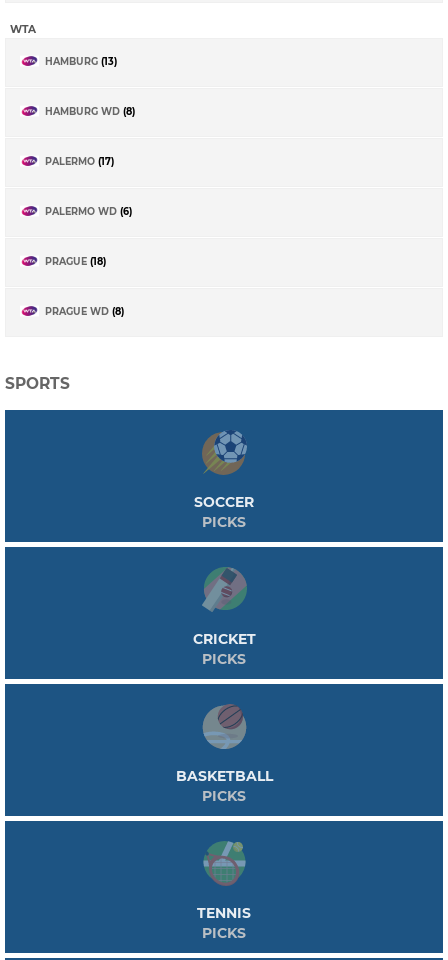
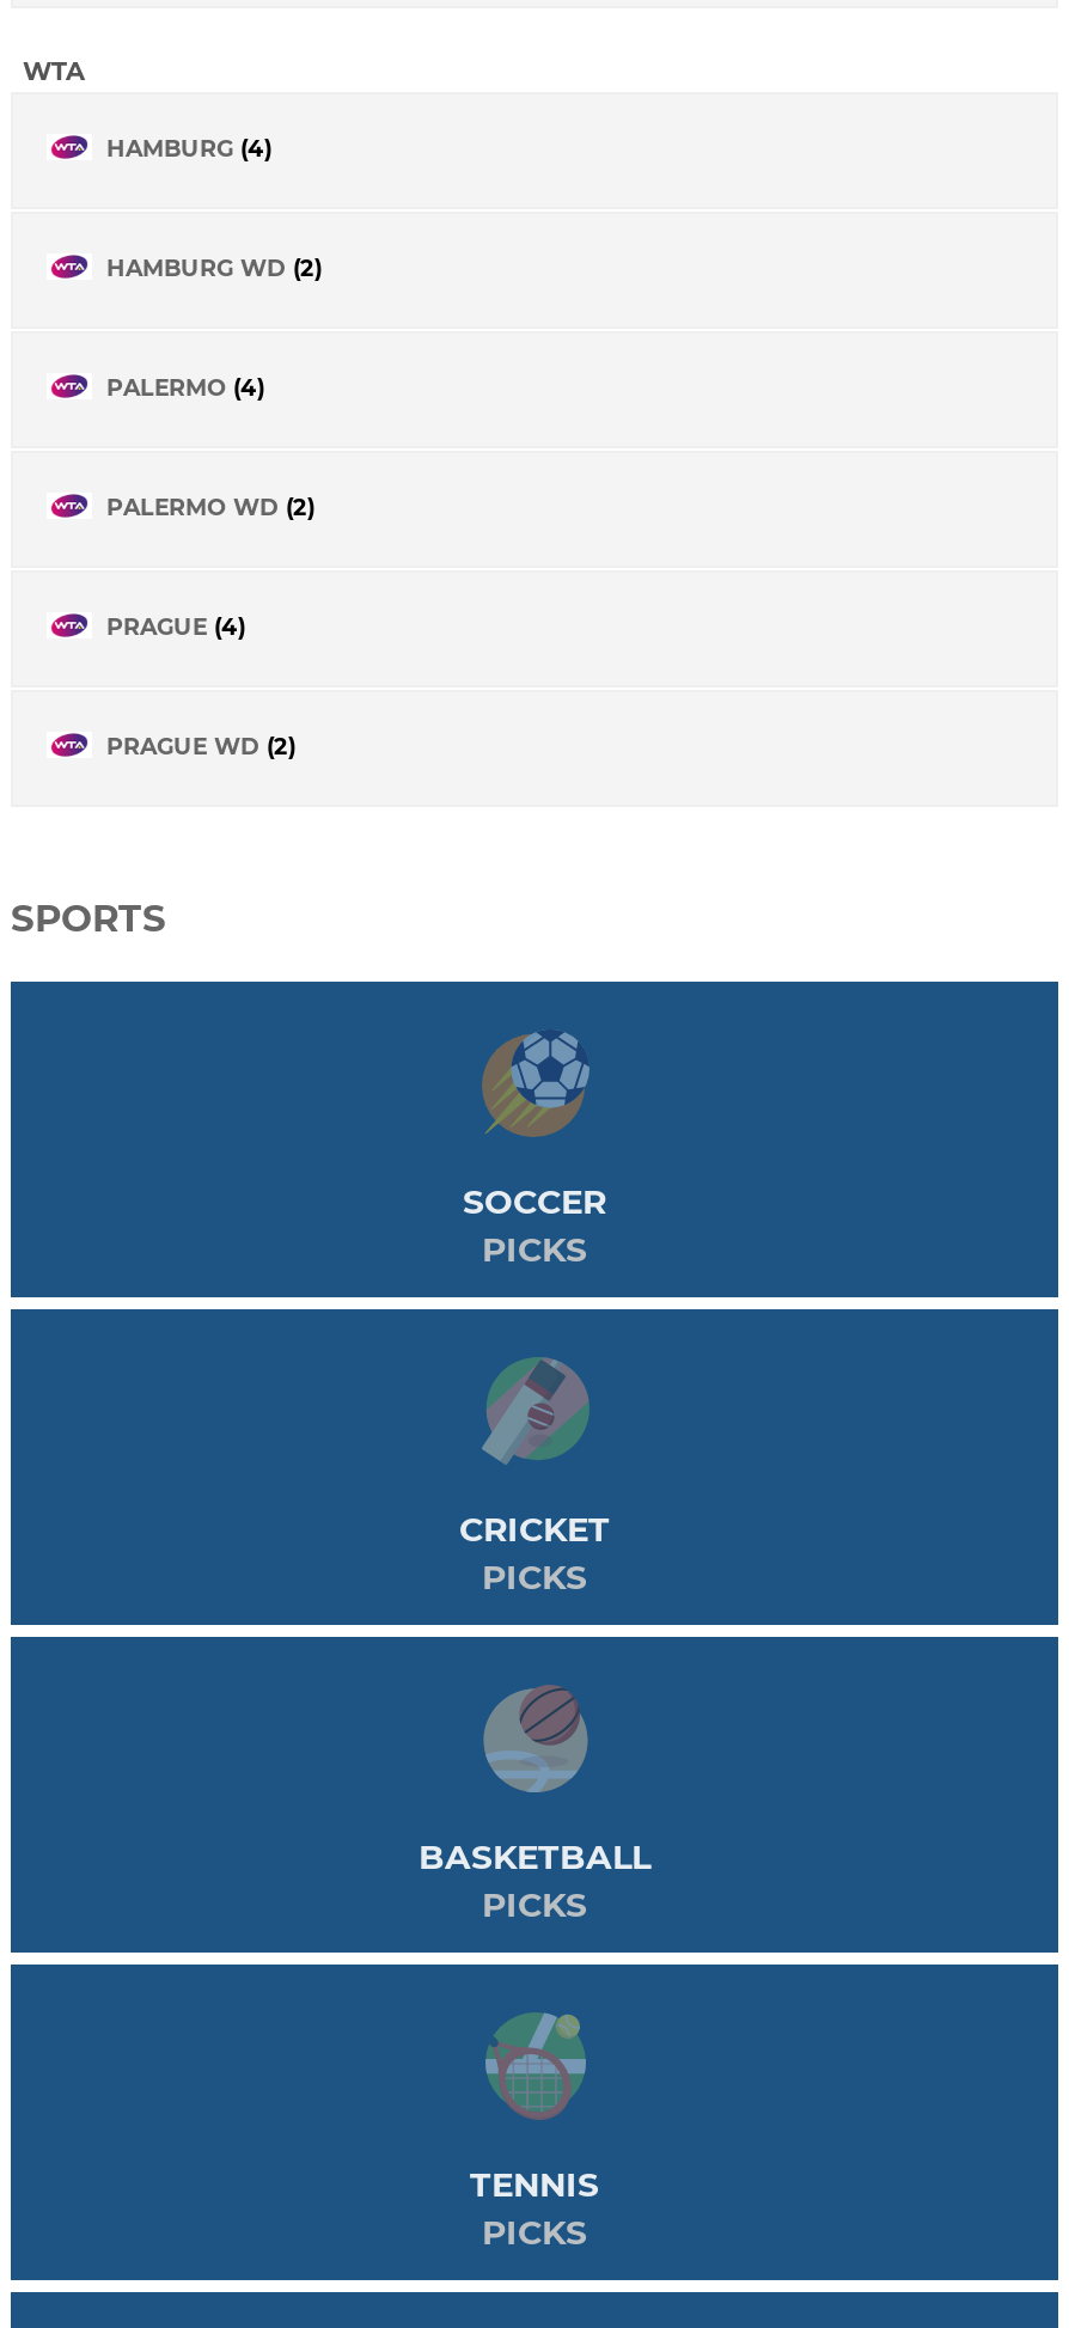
- HAMBURG (13)
+ HAMBURG (4)

- HAMBURG WD (8)
+ HAMBURG WD (2)

- PALERMO (17)
+ PALERMO (4)

- PALERMO WD (6)
+ PALERMO WD (2)

- PRAGUE (18)
+ PRAGUE (4)

- PRAGUE WD (8)
+ PRAGUE WD (2)
